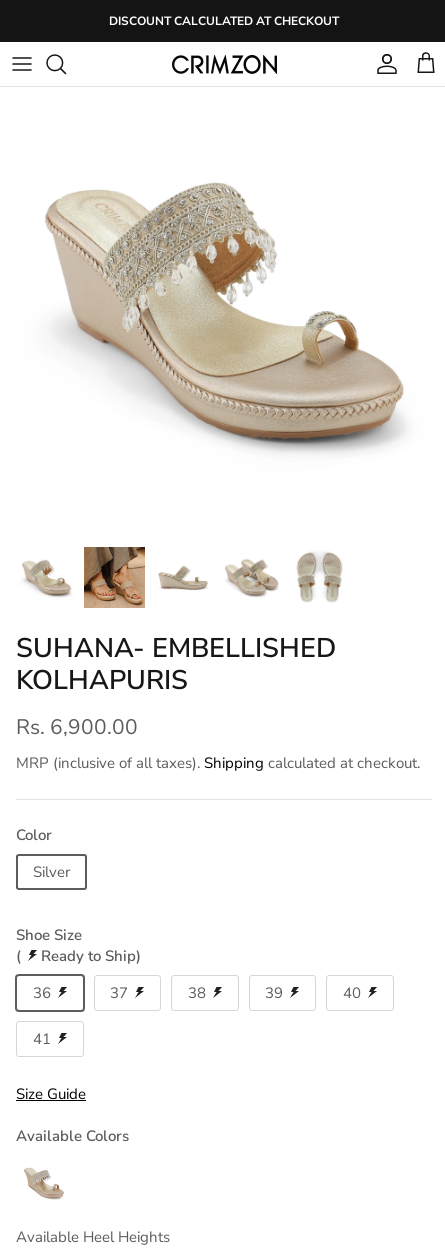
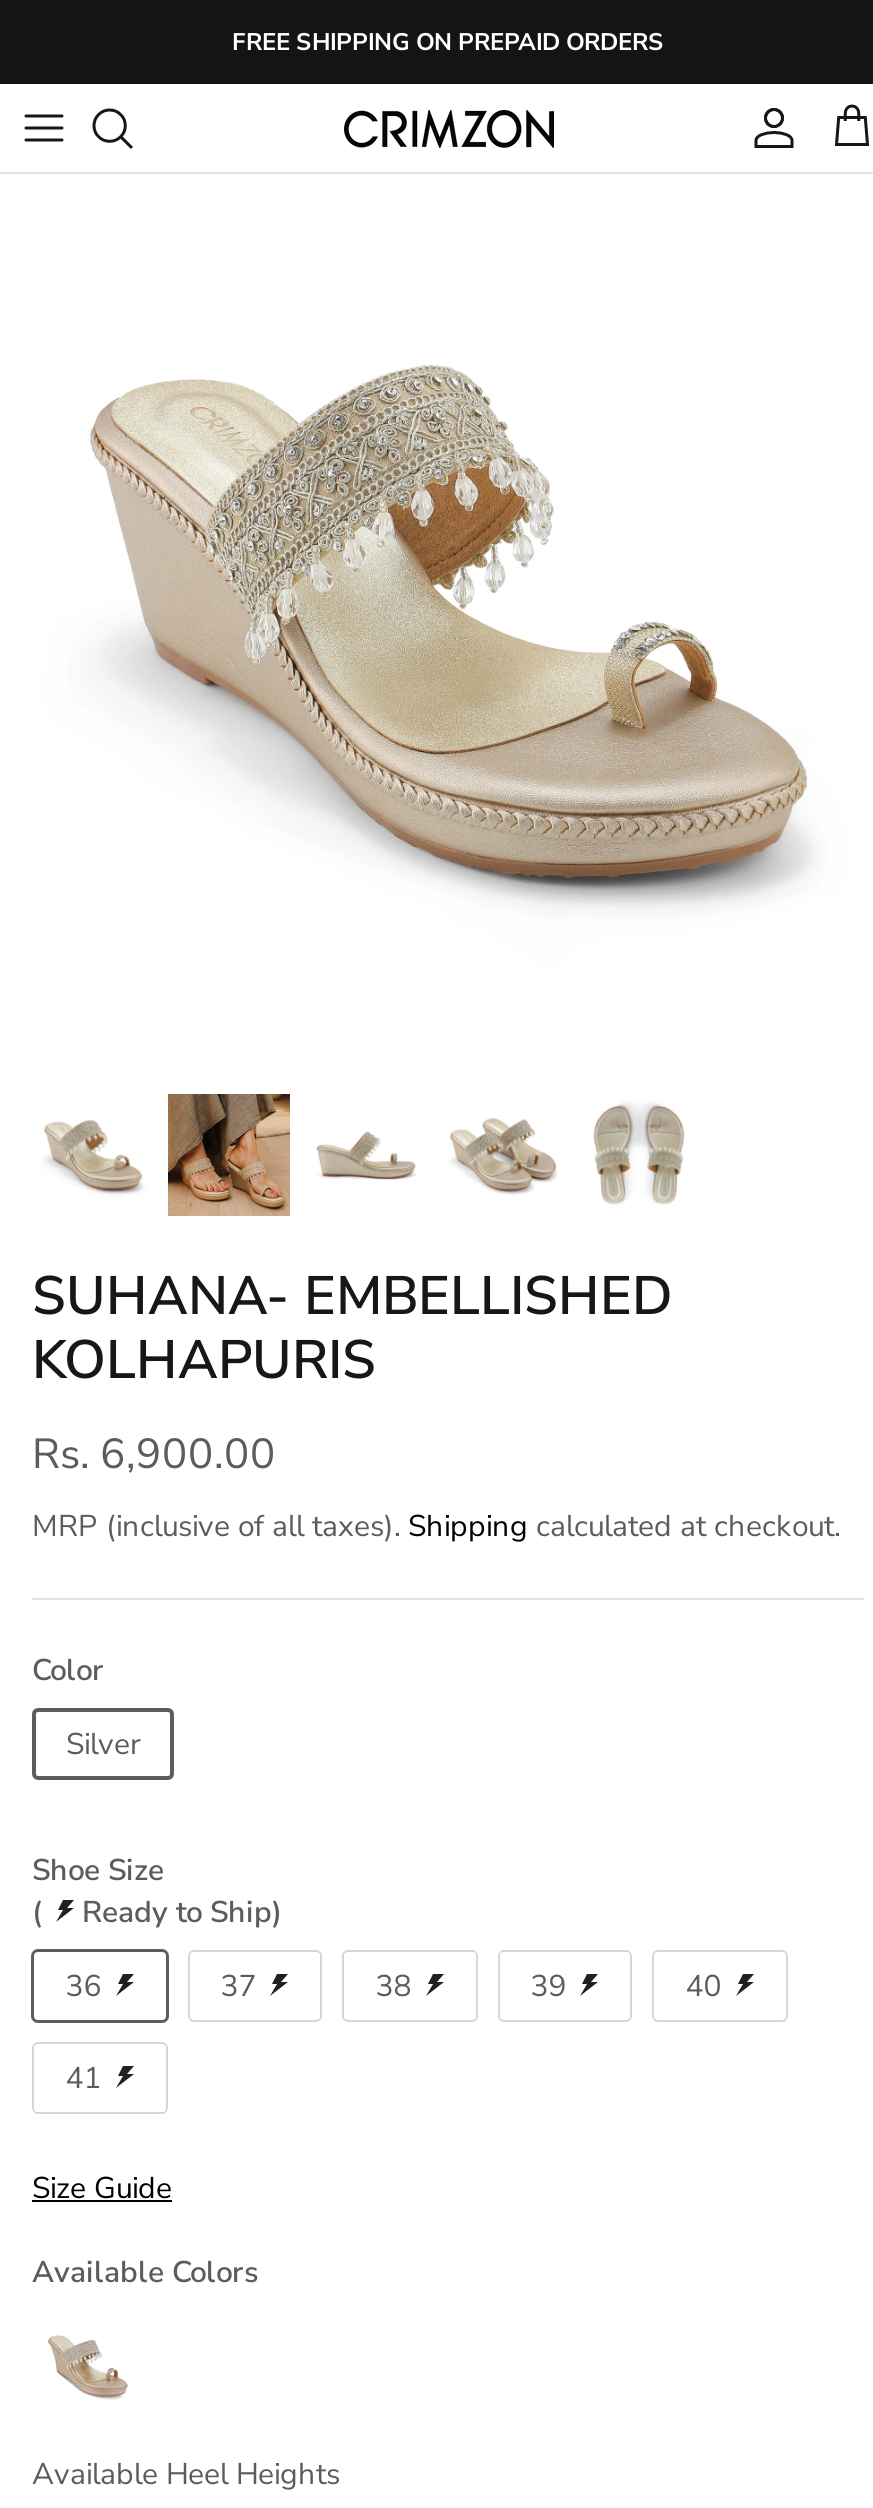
- DISCOUNT CALCULATED AT CHECKOUT
+ FREE SHIPPING ON PREPAID ORDERS
